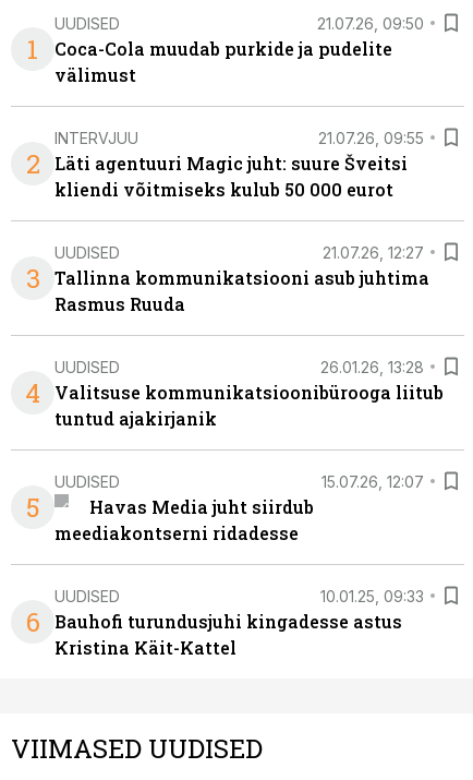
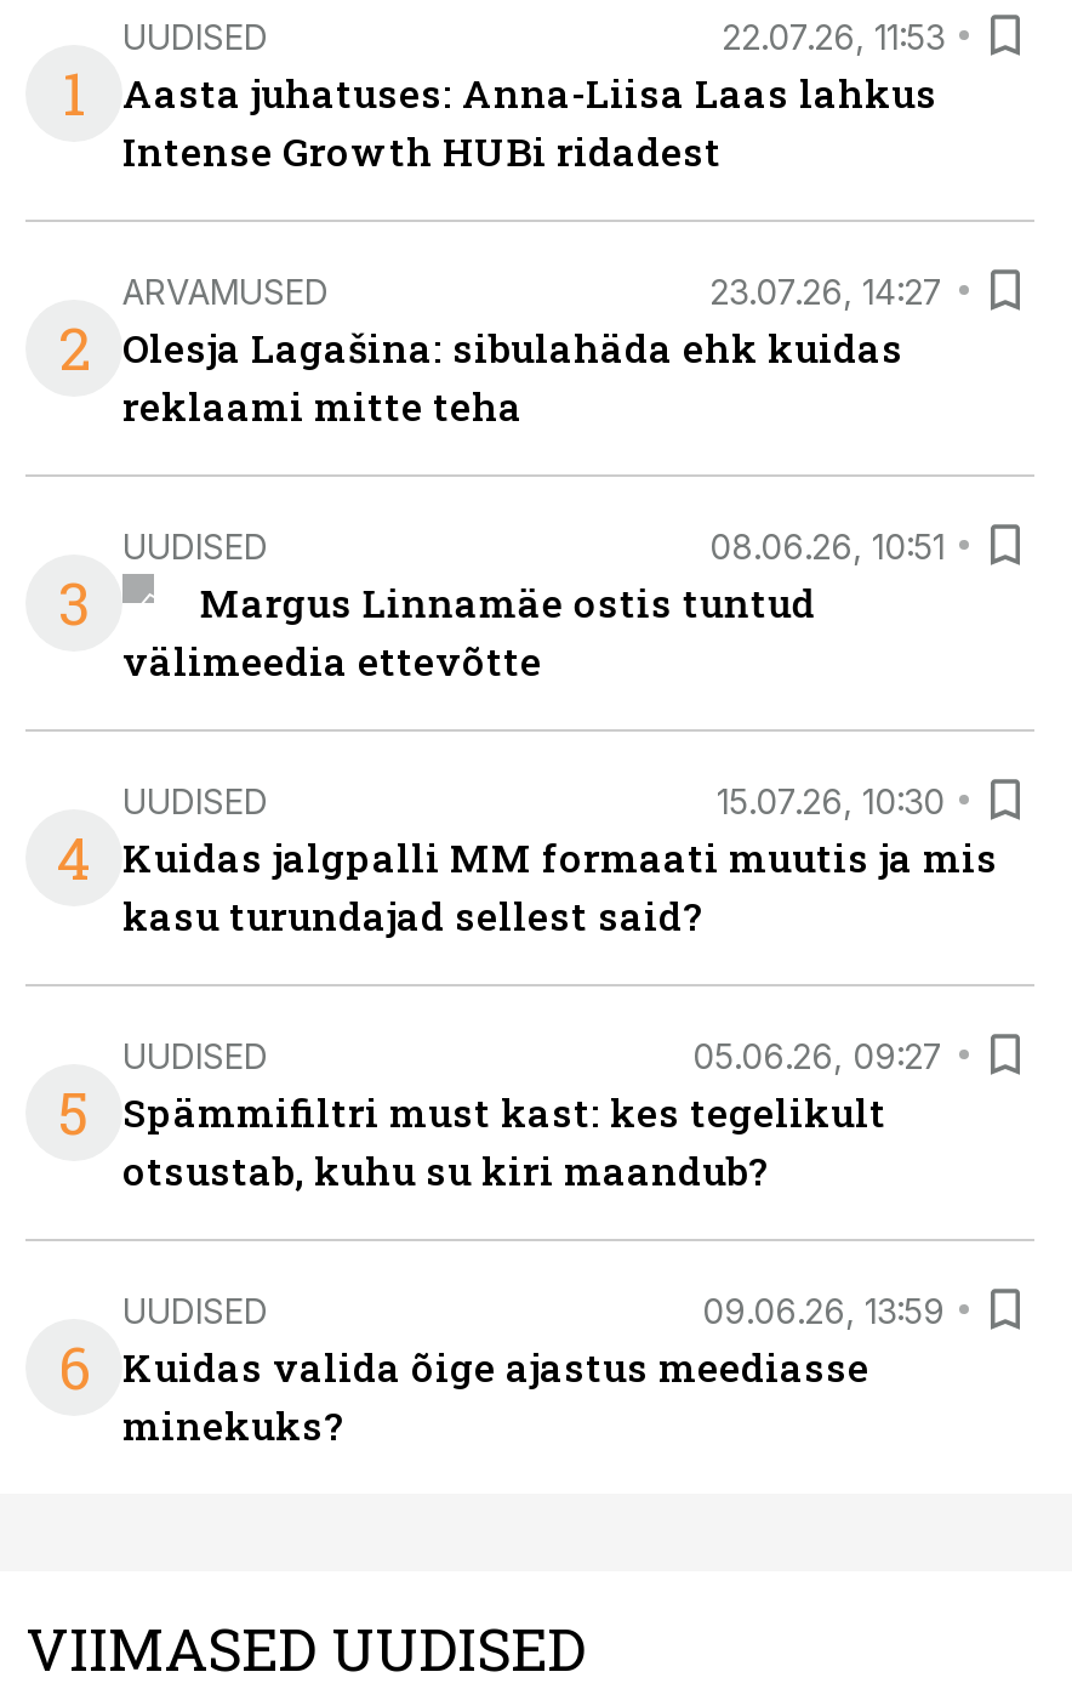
- 21.07.26, 09:50
- Coca-Cola muudab purkide ja pudelite
- välimust
+ 22.07.26, 11:53
+ Aasta juhatuses: Anna-Liisa Laas lahkus
+ Intense Growth HUBi ridadest

- INTERVJUU
- 21.07.26, 09:55
- Läti agentuuri Magic juht: suure Šveitsi
- kliendi võitmiseks kulub 50 000 eurot
+ ARVAMUSED
+ 23.07.26, 14:27
+ Olesja Lagašina: sibulahäda ehk kuidas
+ reklaami mitte teha

- 21.07.26, 12:27
- Tallinna kommunikatsiooni asub juhtima
- Rasmus Ruuda
+ 08.06.26, 10:51
+ Margus Linnamäe ostis tuntud
+ välimeedia ettevõtte

- 26.01.26, 13:28
- Valitsuse kommunikatsioonibürooga liitub
- tuntud ajakirjanik
+ 15.07.26, 10:30
+ Kuidas jalgpalli MM formaati muutis ja mis
+ kasu turundajad sellest said?

- 15.07.26, 12:07
- Havas Media juht siirdub
- meediakontserni ridadesse
+ 05.06.26, 09:27
+ Spämmifiltri must kast: kes tegelikult
+ otsustab, kuhu su kiri maandub?

- 10.01.25, 09:33
- Bauhofi turundusjuhi kingadesse astus
- Kristina Käit-Kattel
+ 09.06.26, 13:59
+ Kuidas valida õige ajastus meediasse
+ minekuks?
